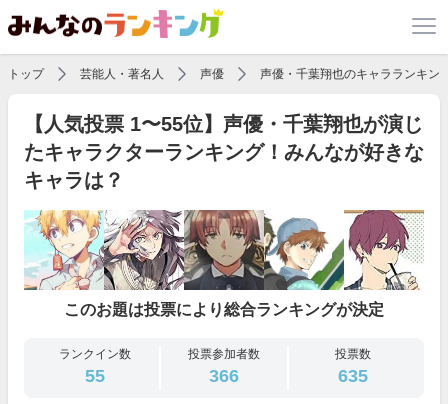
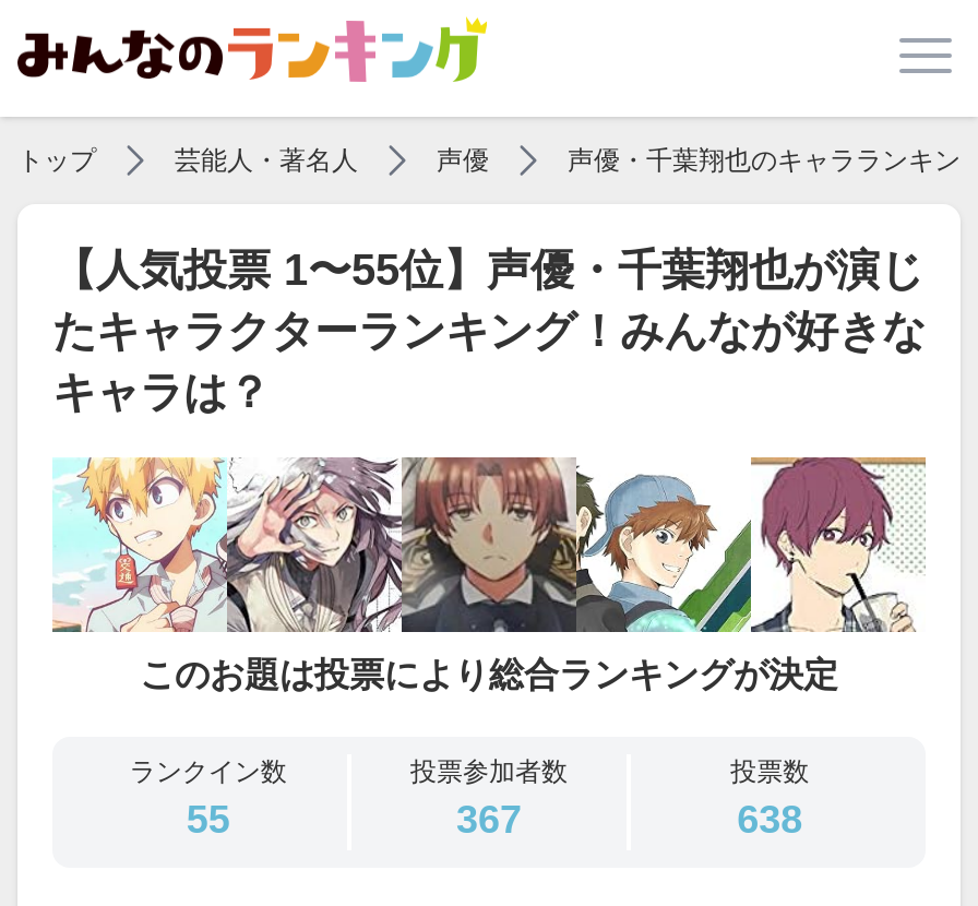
- 366
+ 367

- 635
+ 638
